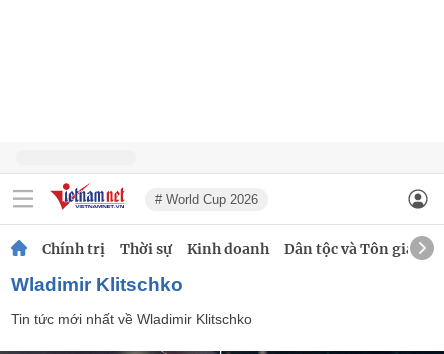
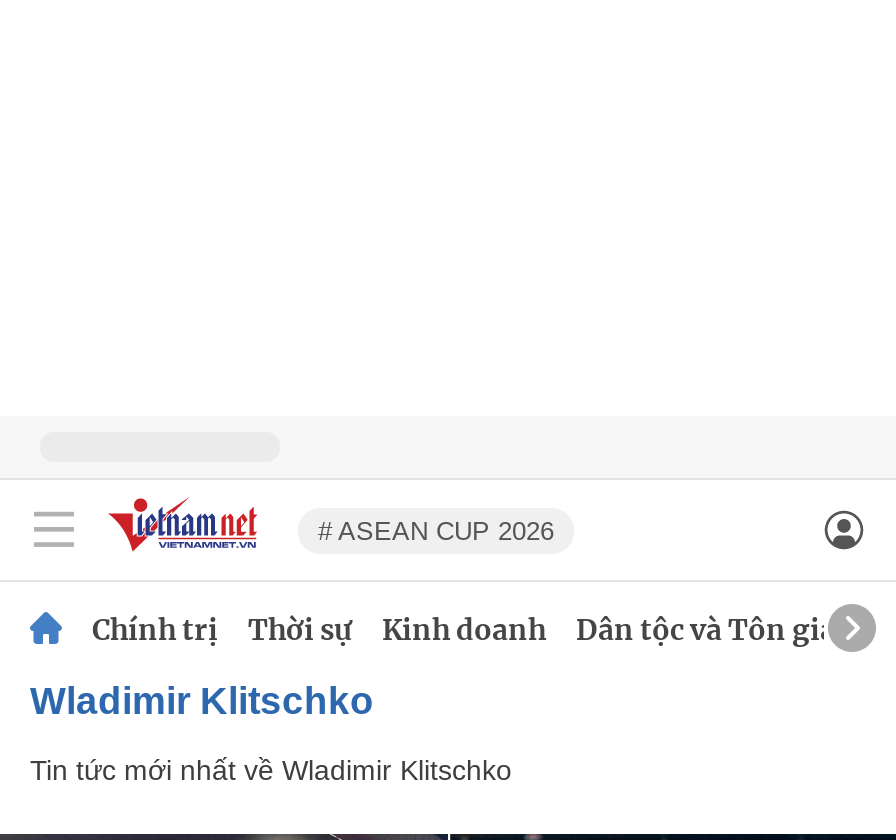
- # World Cup 2026
+ # ASEAN CUP 2026
